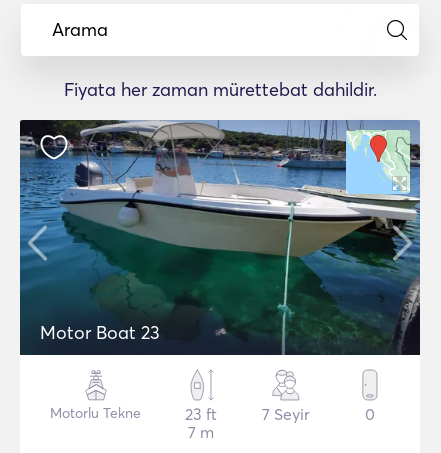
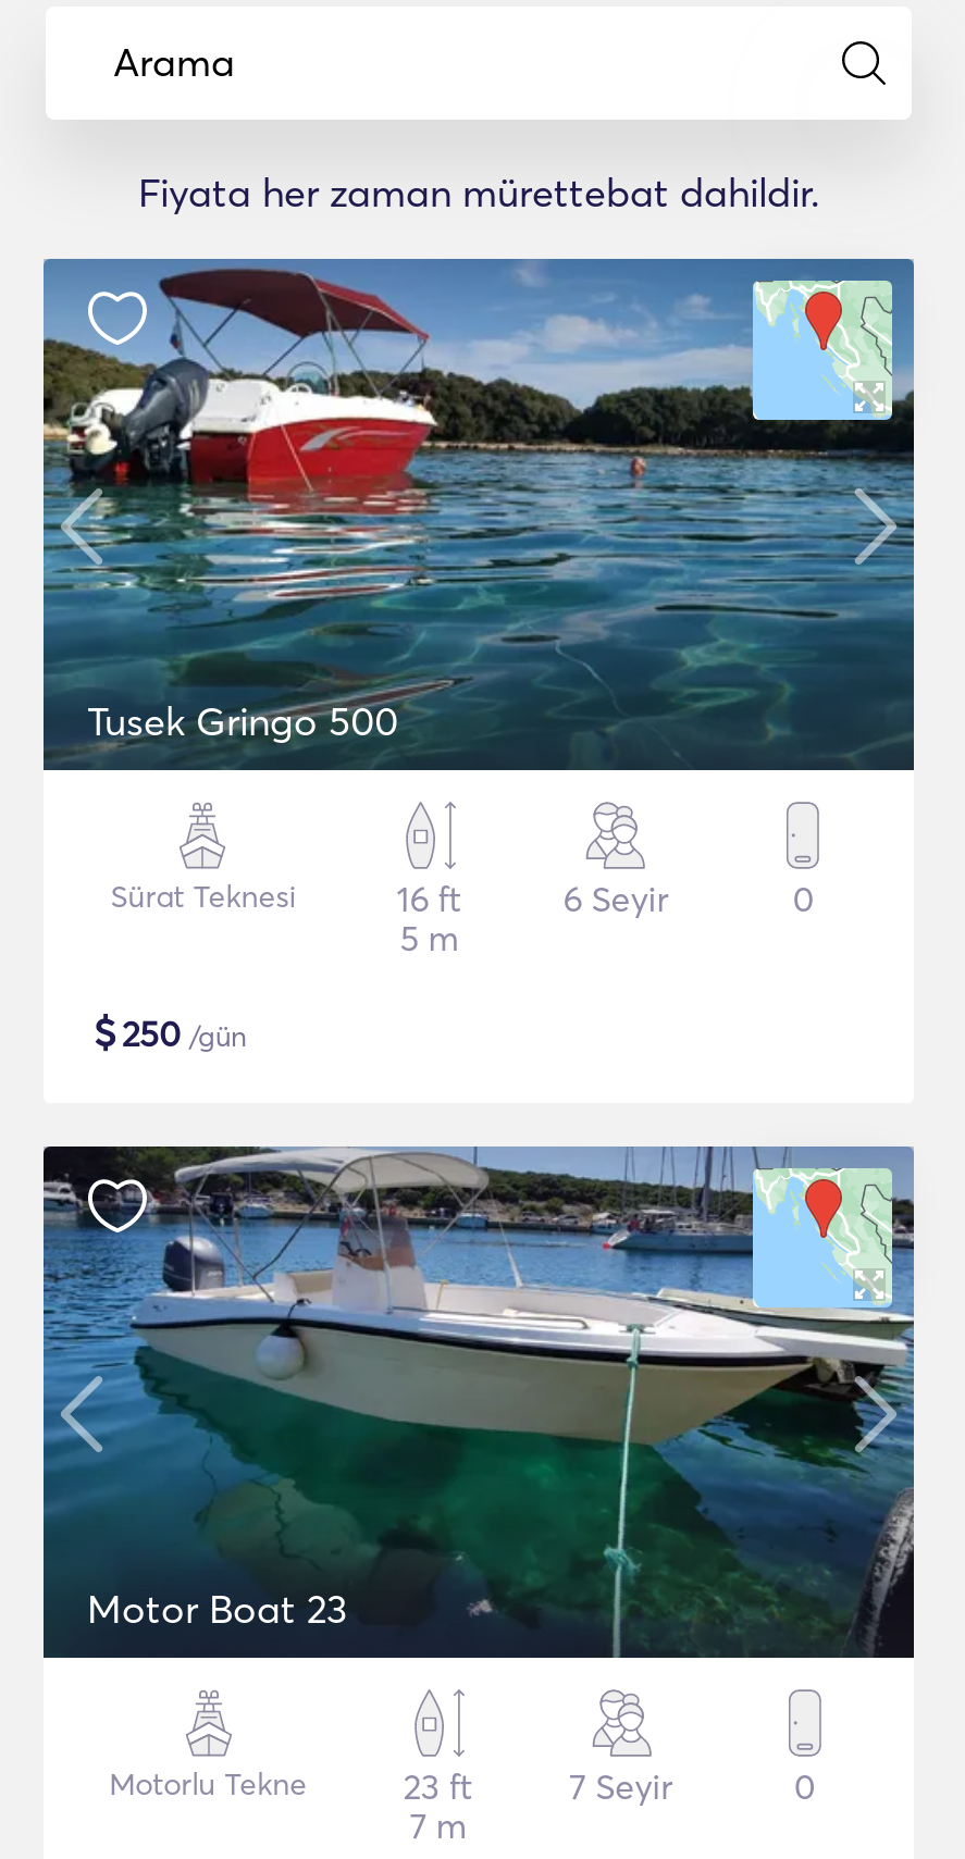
+ [image]
+ Tusek Gringo 500

+ 6 Seyir
+ 0
+ $250 /gün

+ Sürat Teknesi
+ 16 ft
+ 5 m
